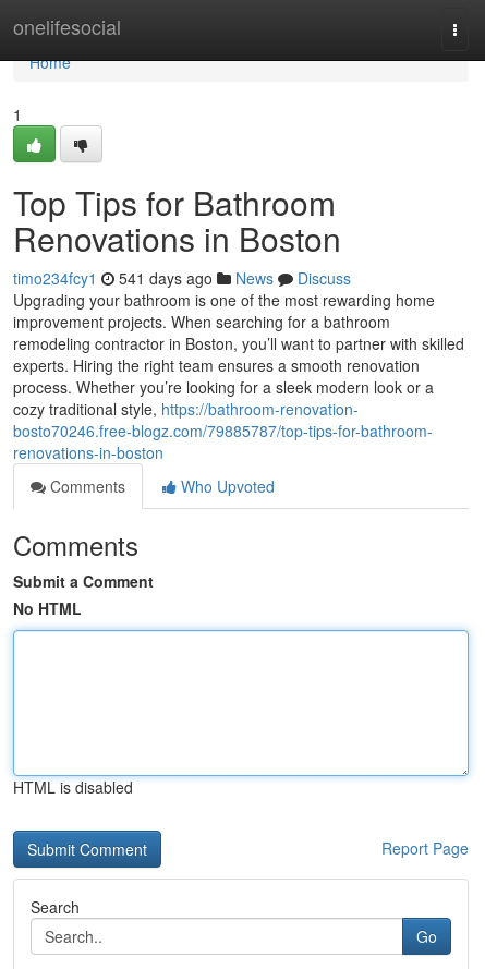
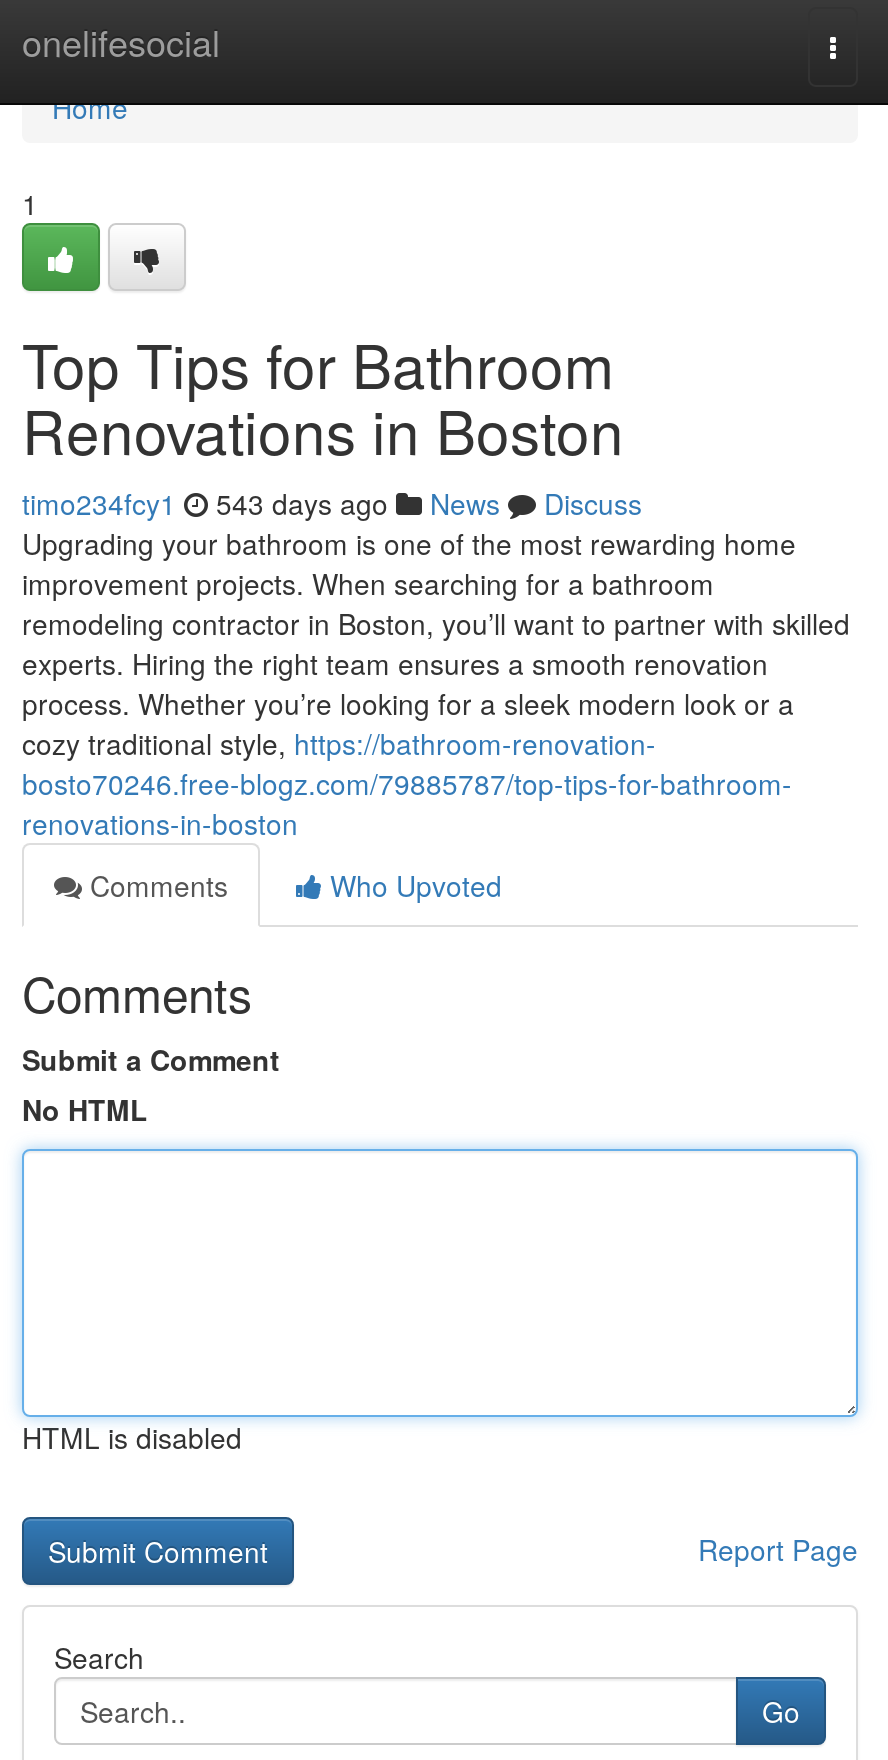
- timo234fcy1 541 days ago News Discuss
+ timo234fcy1 543 days ago News Discuss
